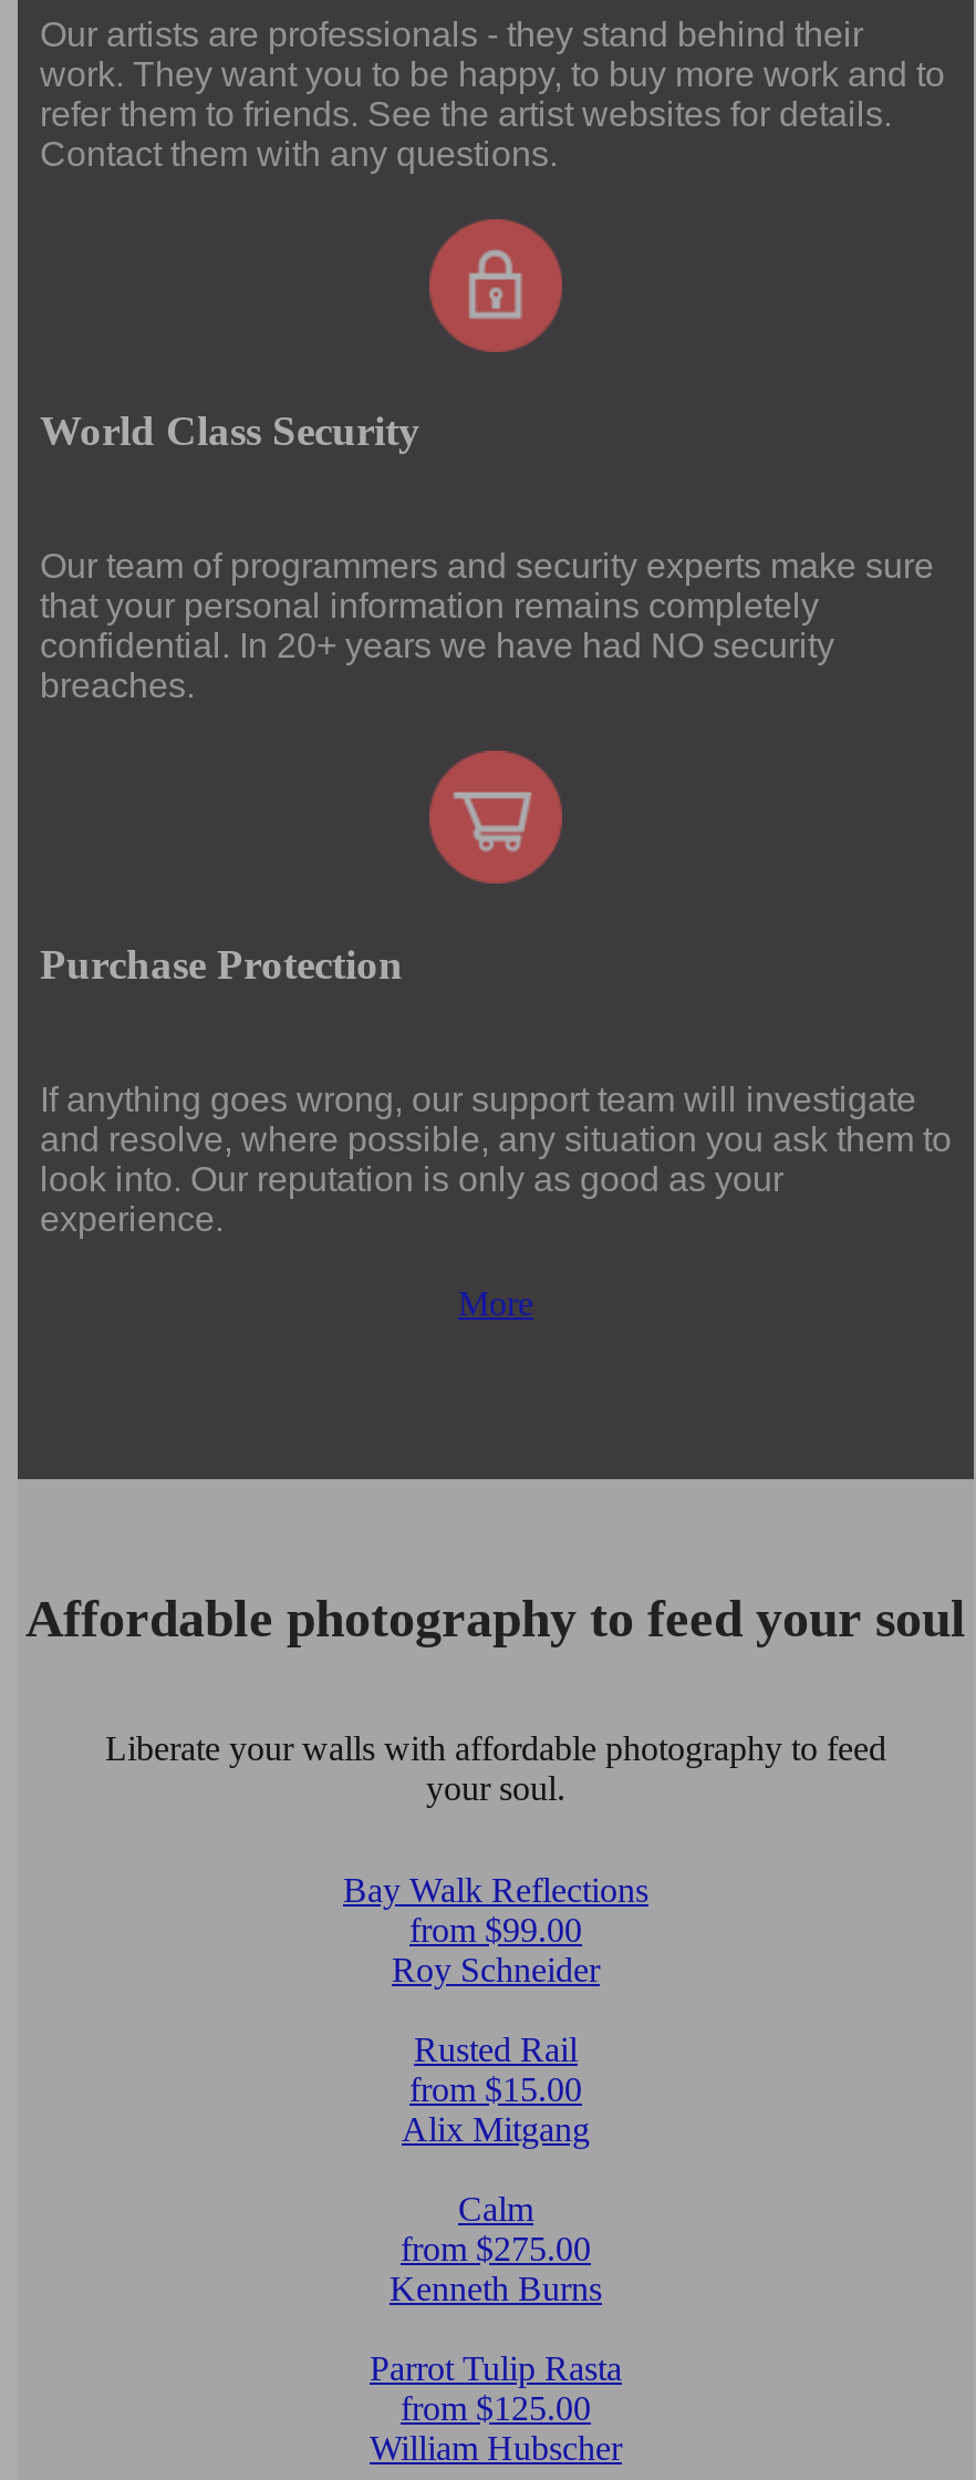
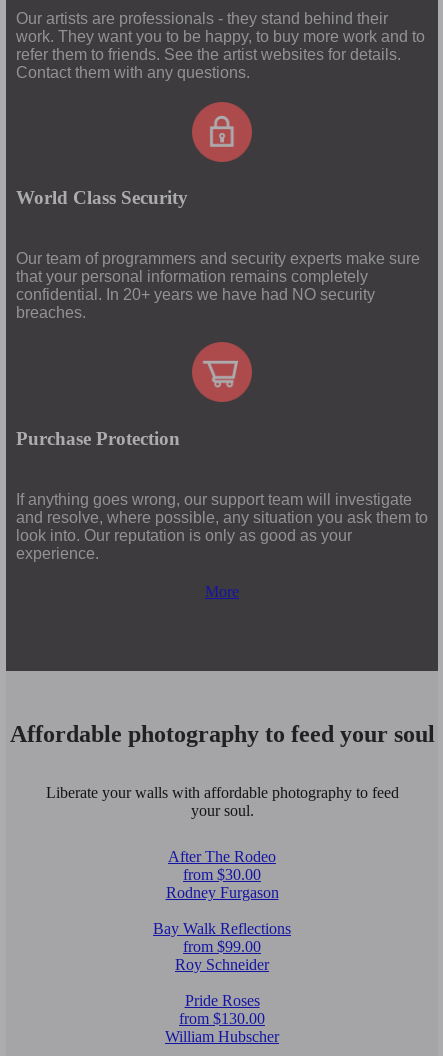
+ After The Rodeo
+ from $30.00
+ Rodney Furgason

moved down: Bay Walk Reflections | from $99.00 | Roy Schneider

- Rusted Rail
- from $15.00
- Alix Mitgang
- Calm
- from $275.00
- Kenneth Burns
- Parrot Tulip Rasta
- from $125.00
+ Pride Roses
+ from $130.00
